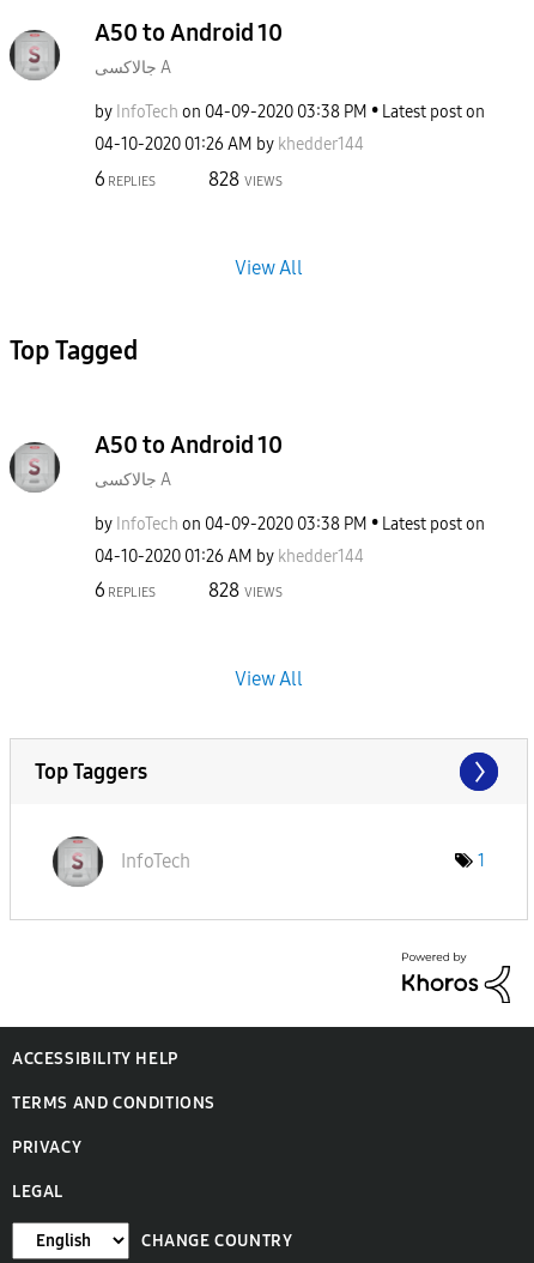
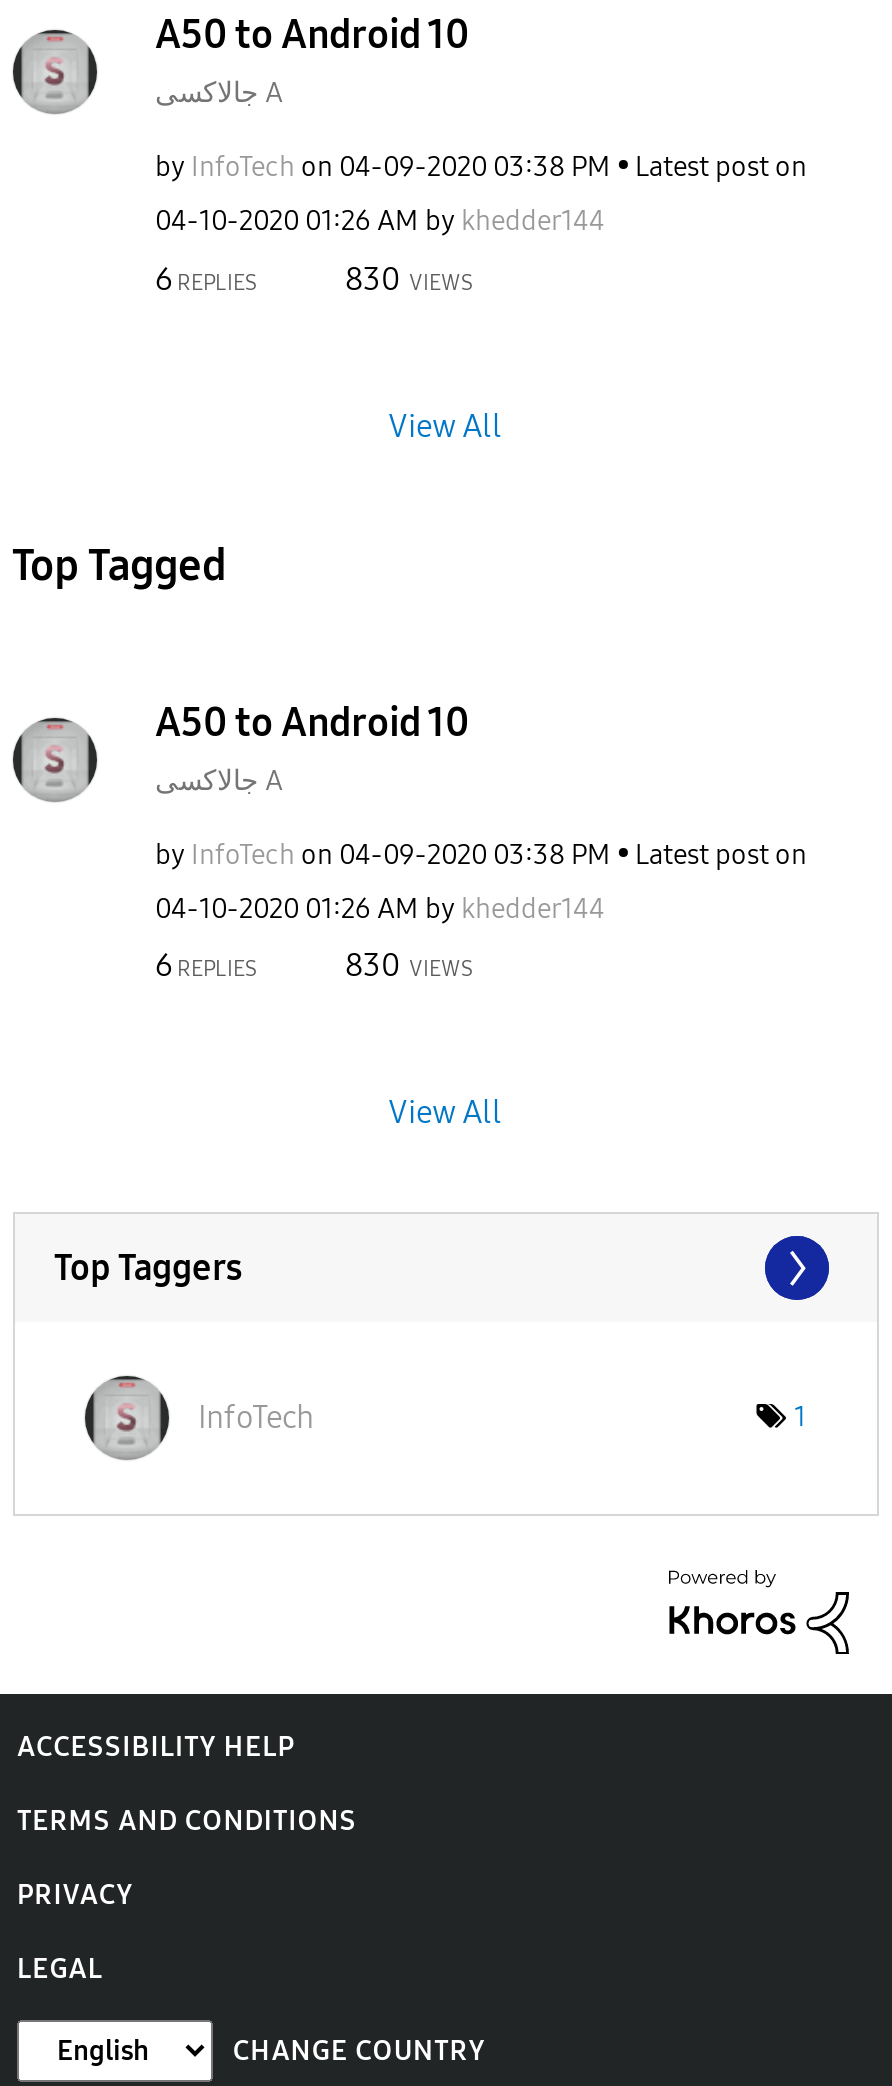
- 828 VIEWS
+ 830 VIEWS

- 828 VIEWS
+ 830 VIEWS
